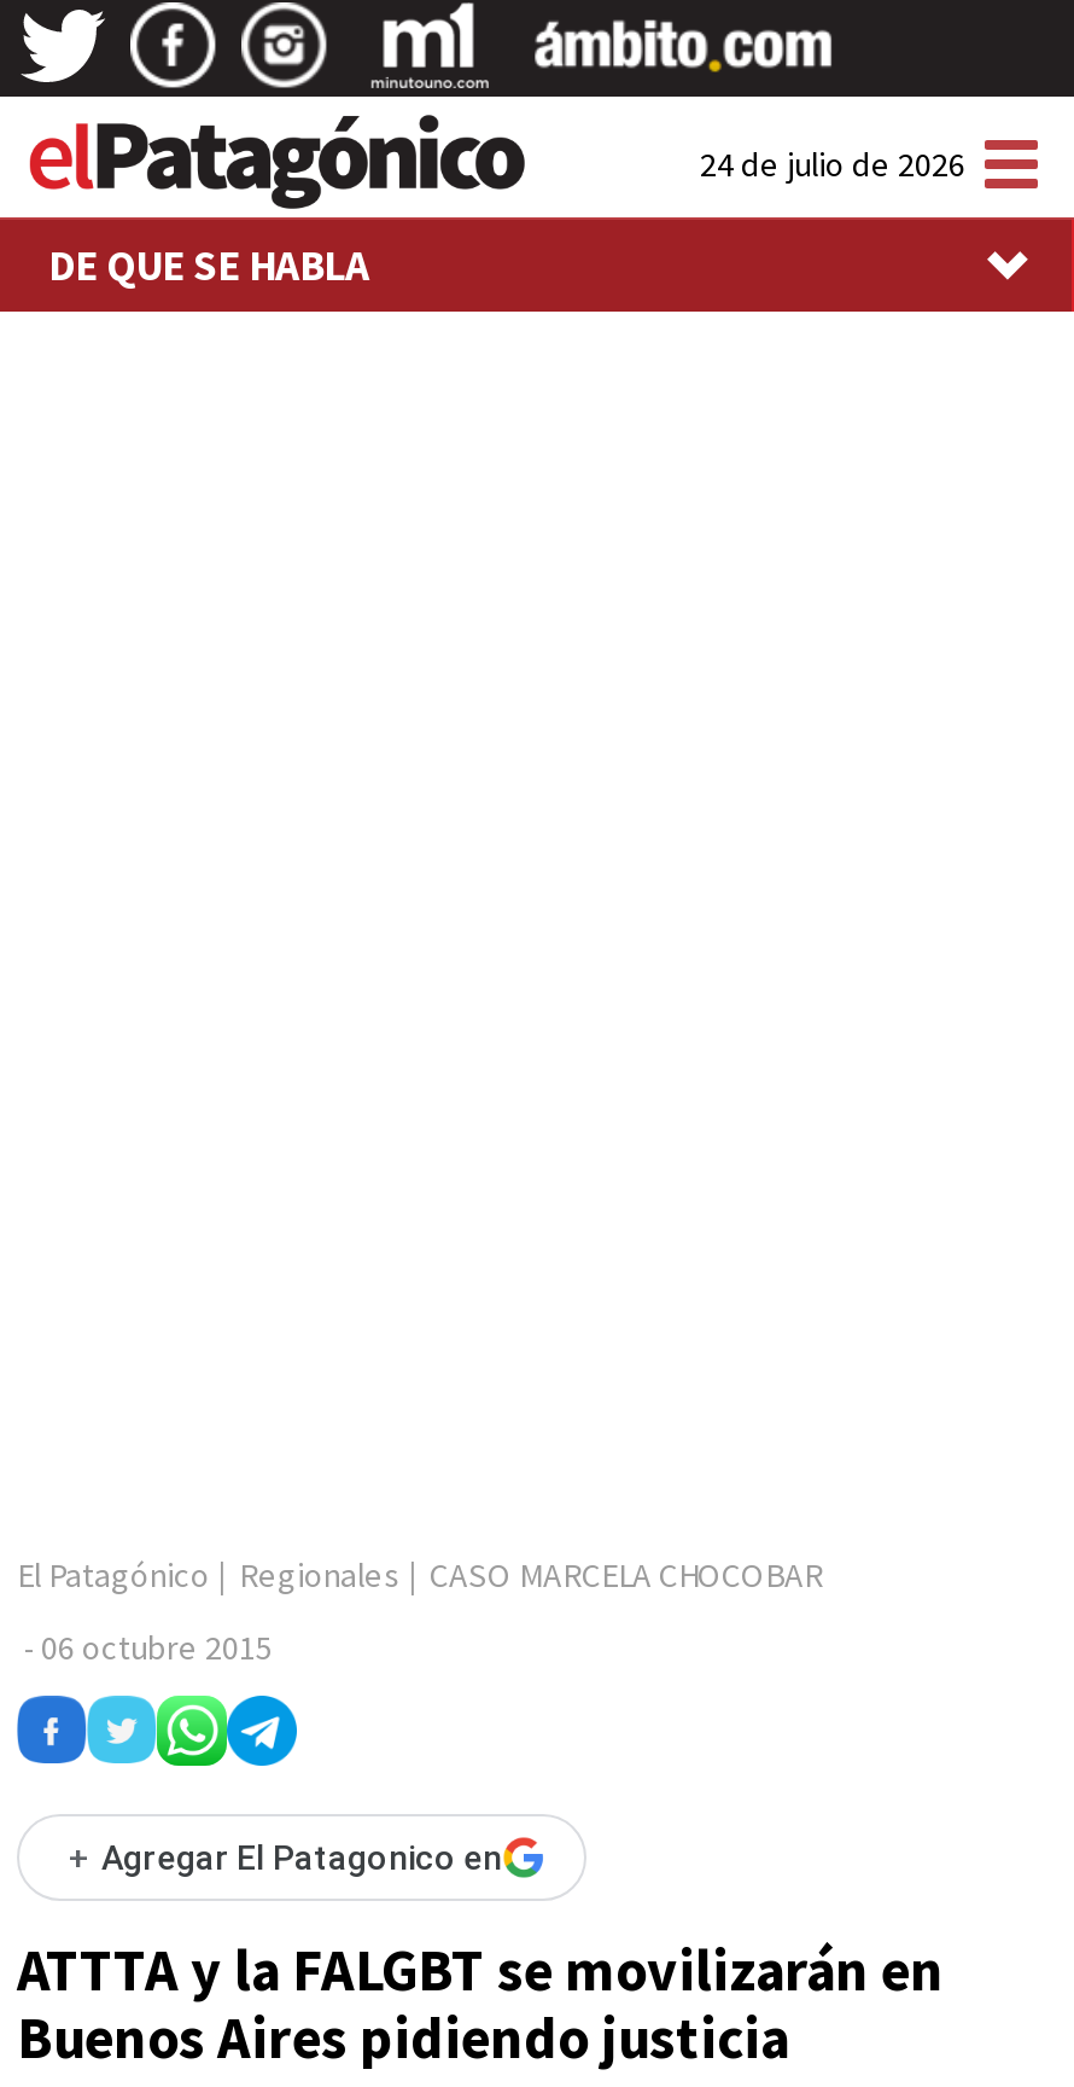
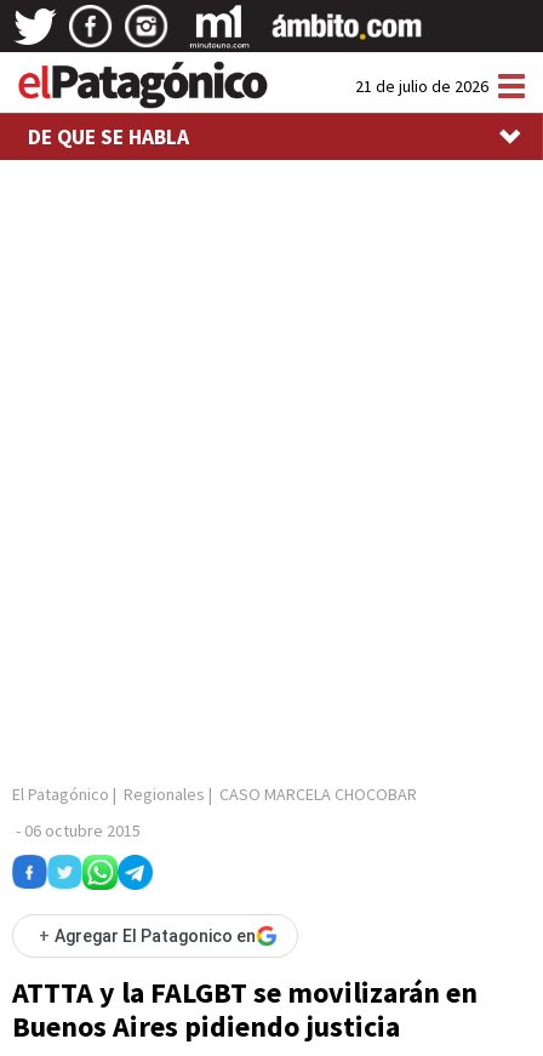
- 24 de julio de 2026
+ 21 de julio de 2026
